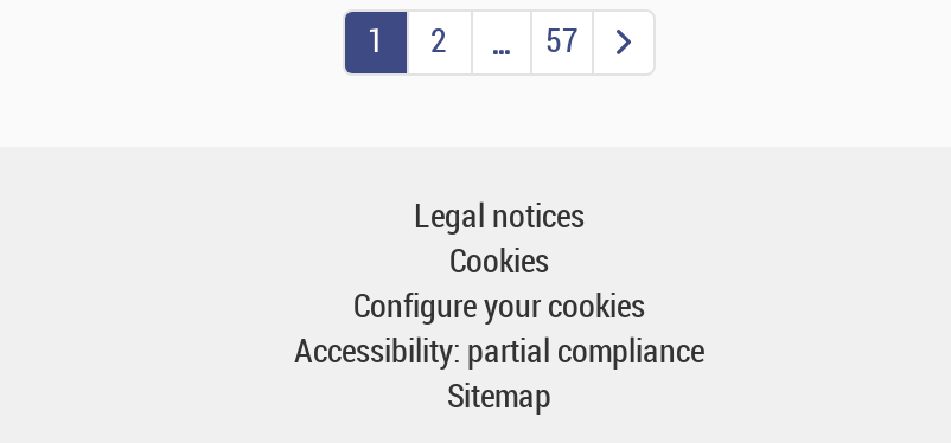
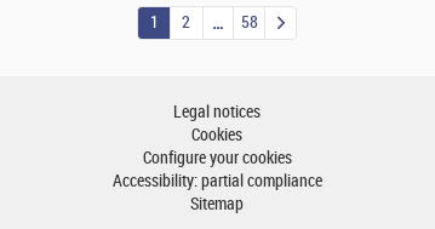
- 57
+ 58
